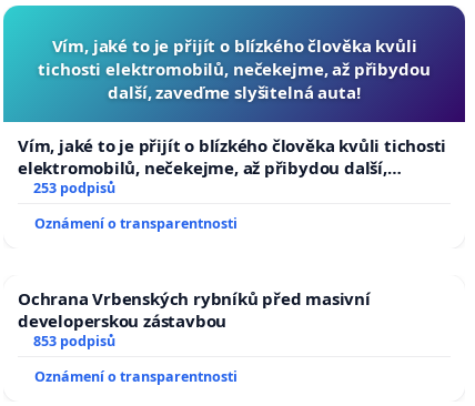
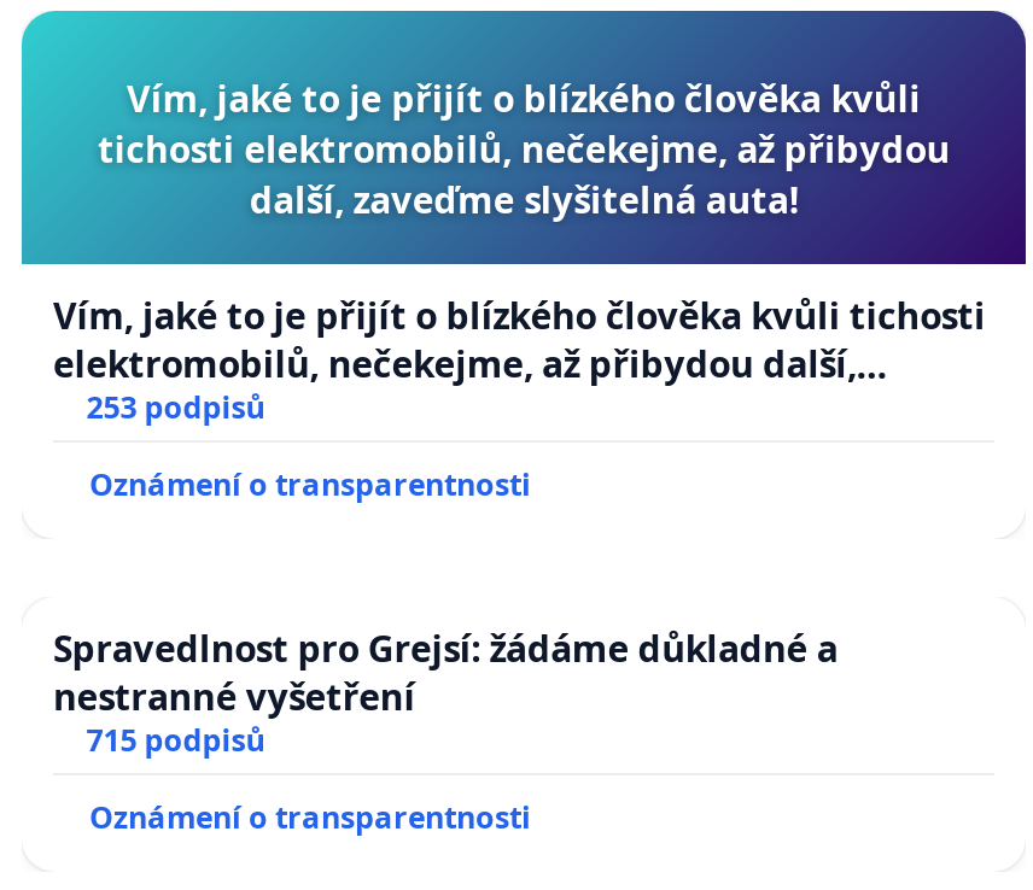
- Ochrana Vrbenských rybníků před masivní
- developerskou zástavbou
- 853 podpisů
+ Spravedlnost pro Grejsí: žádáme důkladné a
+ nestranné vyšetření
+ 715 podpisů
